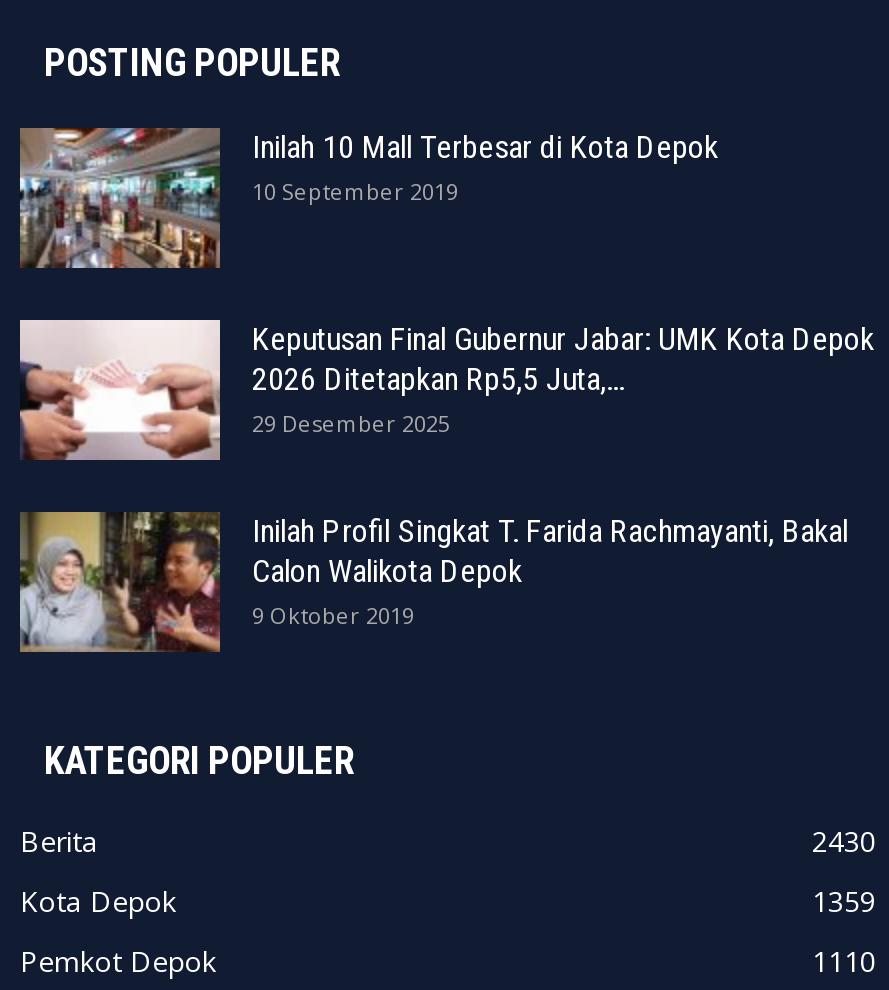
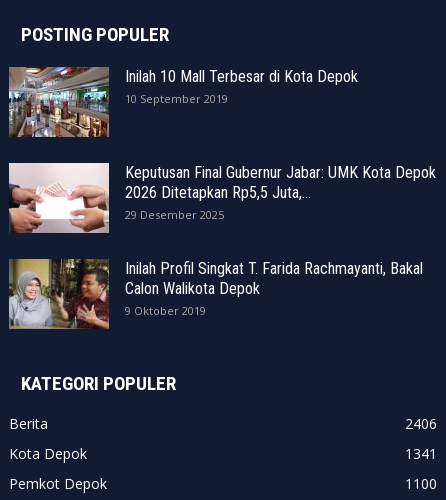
- 2430
+ 2406

- 1359
+ 1341

- 1110
+ 1100
